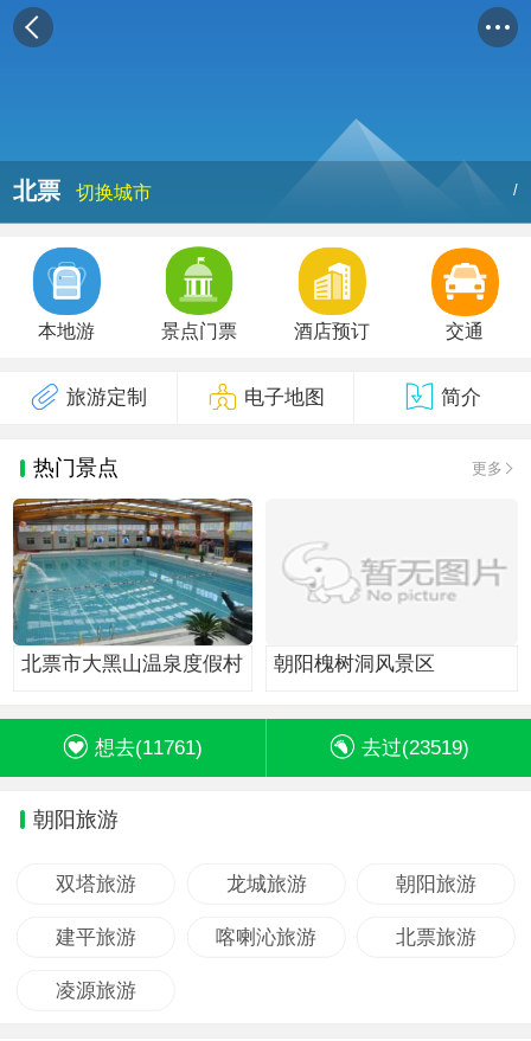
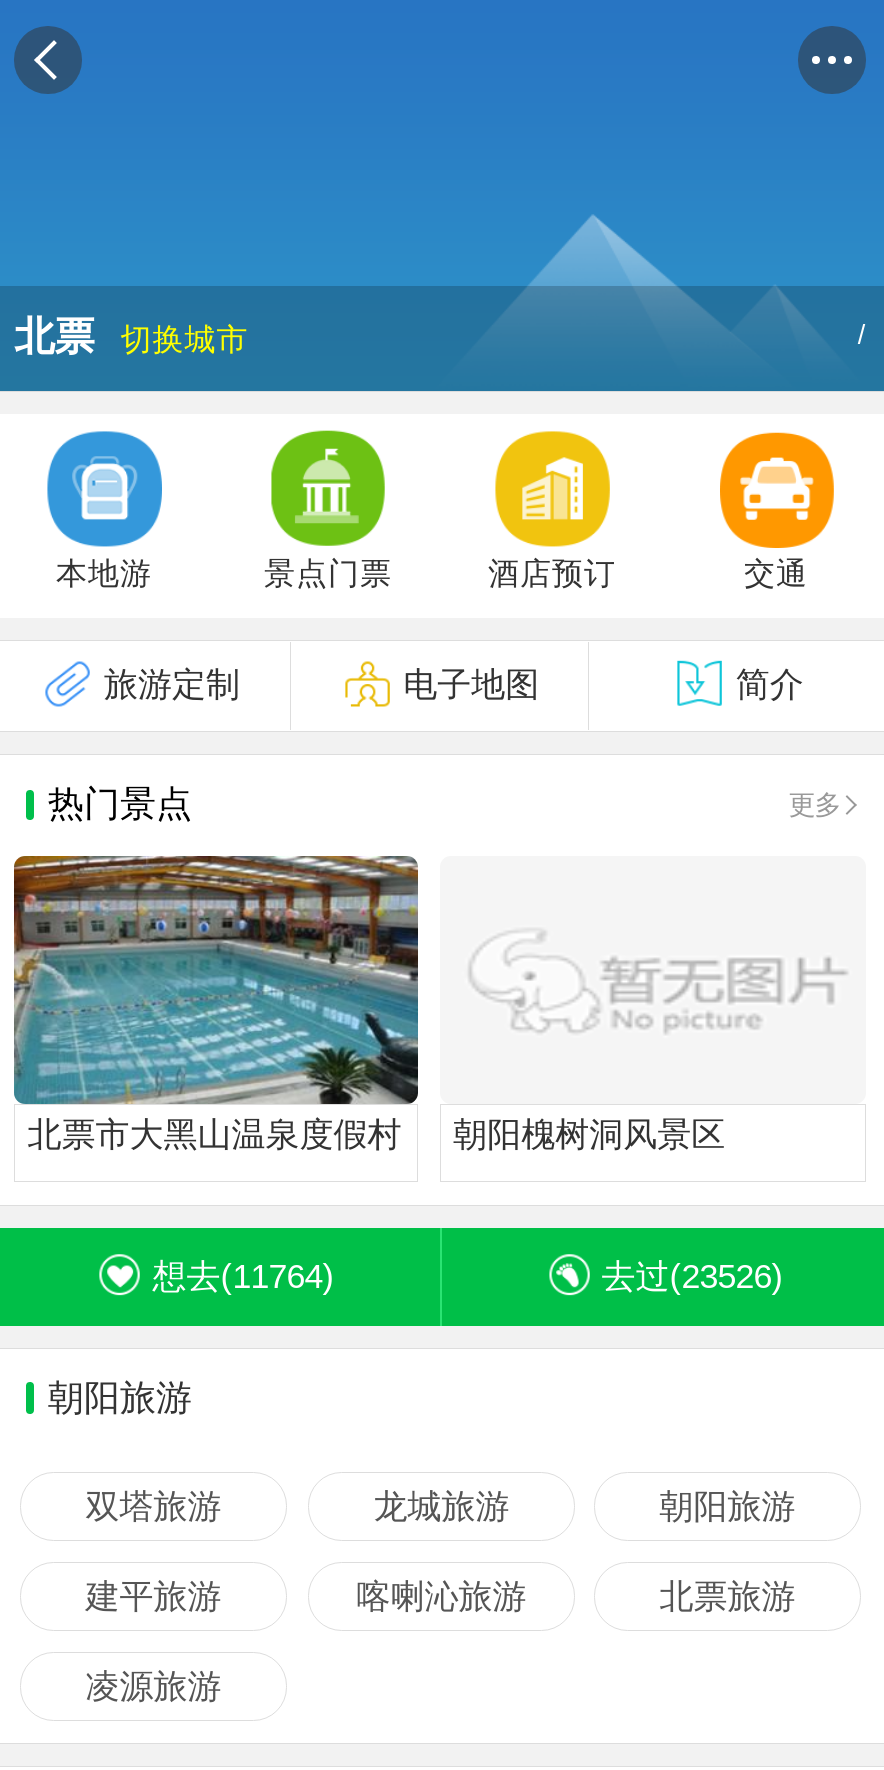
- 想去(11761)
+ 想去(11764)

- 去过(23519)
+ 去过(23526)
